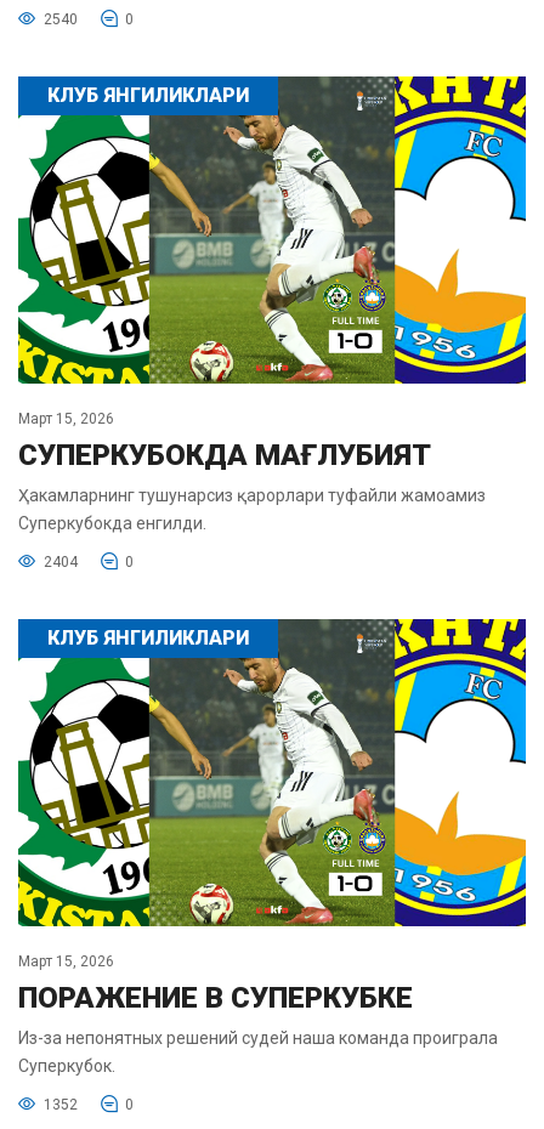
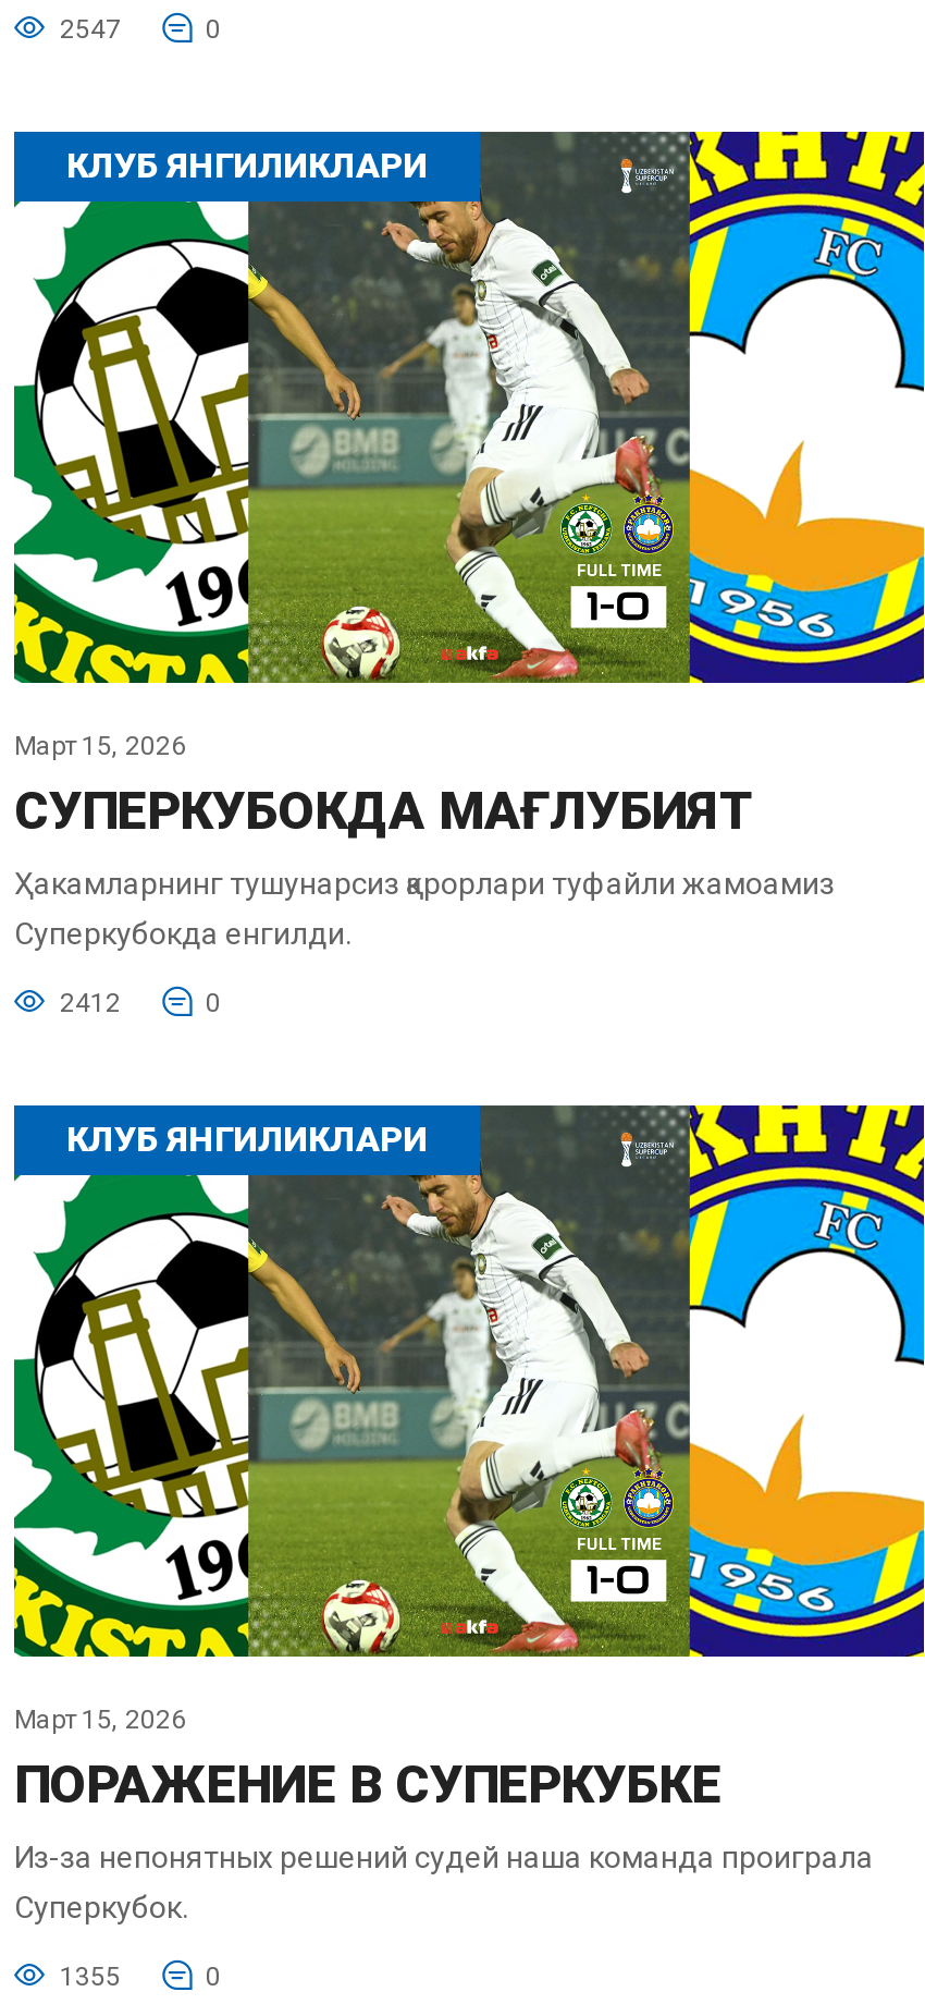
- 2540
+ 2547

- 2404
+ 2412

- 1352
+ 1355
